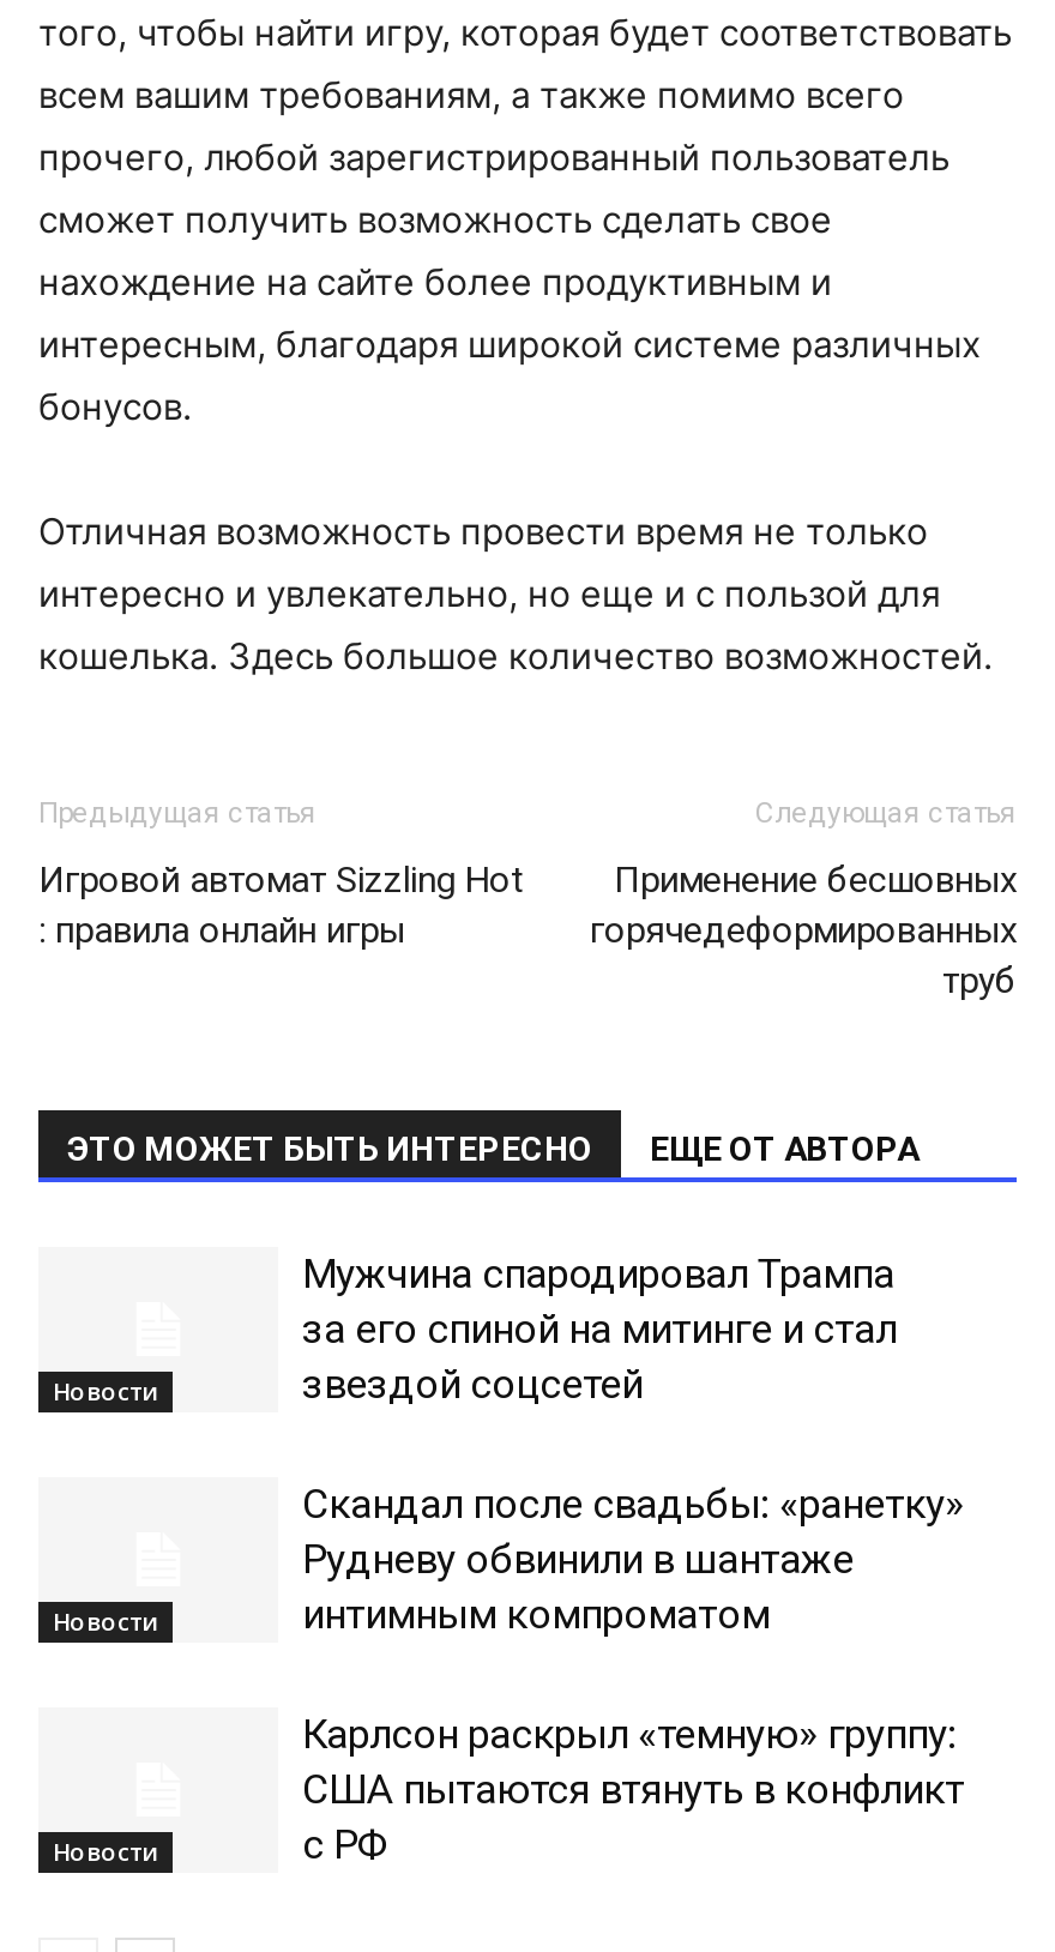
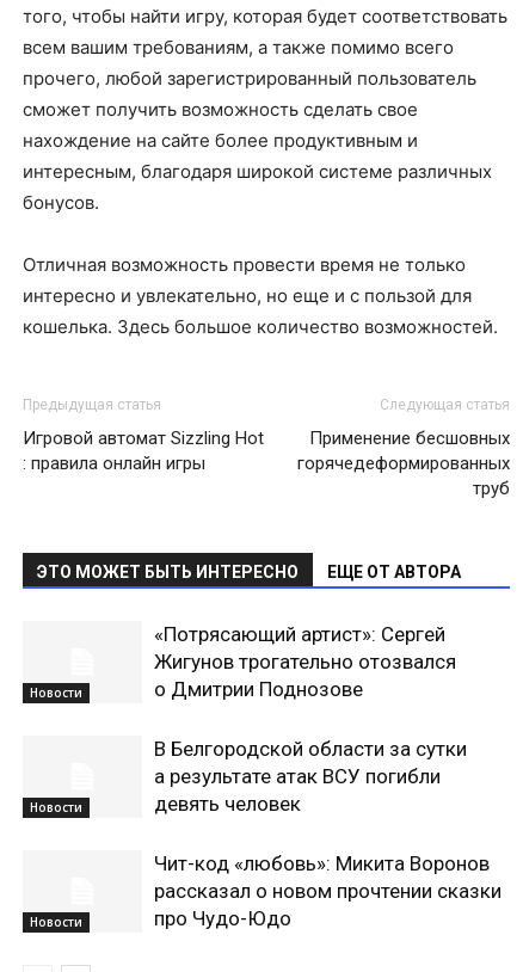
- Мужчина спародировал Трампа
- за его спиной на митинге и стал
- звездой соцсетей
+ «Потрясающий артист»: Сергей
+ Жигунов трогательно отозвался
+ о Дмитрии Поднозове

- Скандал после свадьбы: «ранетку»
- Рудневу обвинили в шантаже
- интимным компроматом
+ В Белгородской области за сутки
+ а результате атак ВСУ погибли
+ девять человек

- Карлсон раскрыл «темную» группу:
- США пытаются втянуть в конфликт
- с РФ
+ Чит-код «любовь»: Микита Воронов
+ рассказал о новом прочтении сказки
+ про Чудо-Юдо
